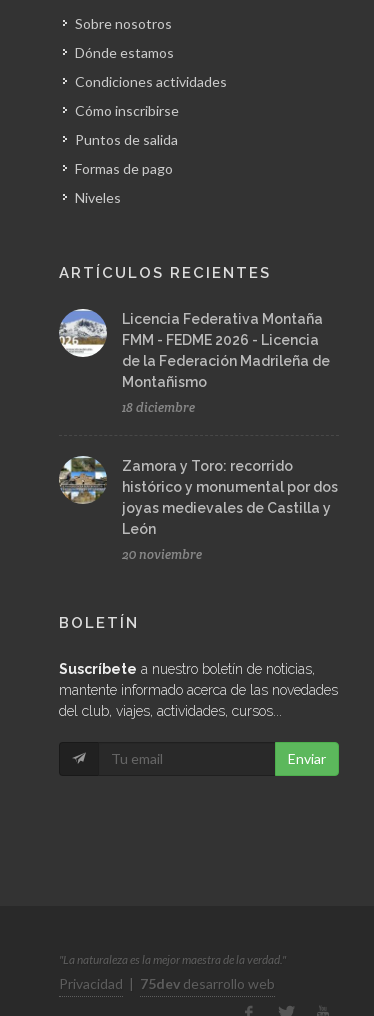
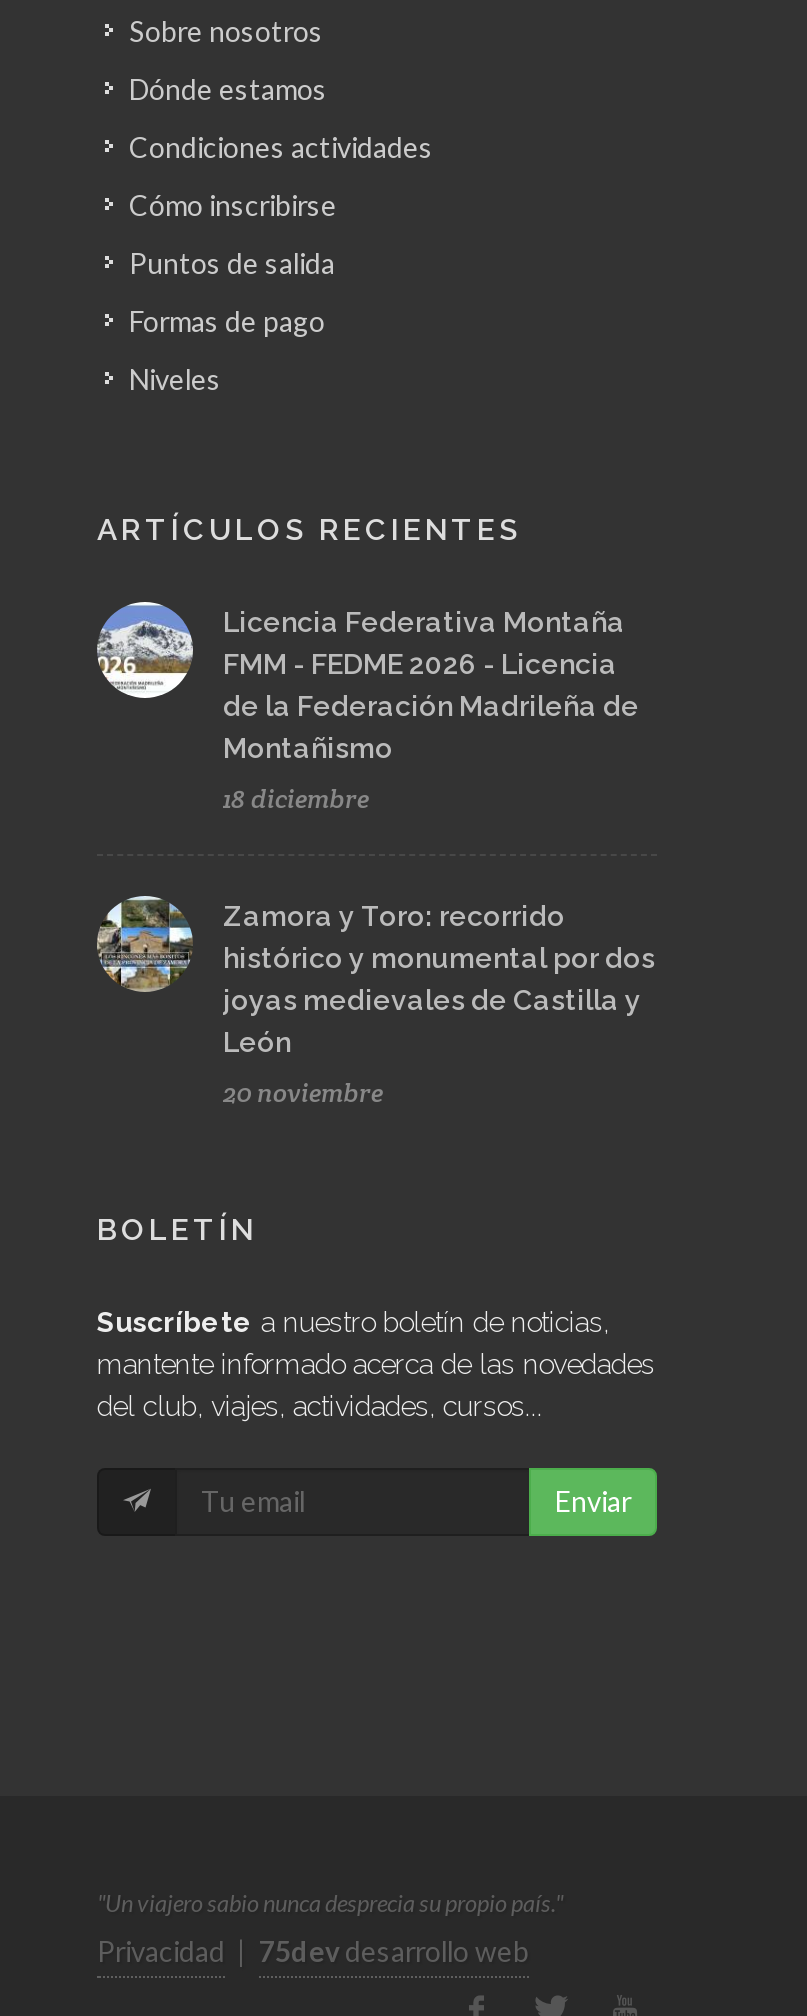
- "La naturaleza es la mejor maestra de la verdad."
+ "Un viajero sabio nunca desprecia su propio país."
